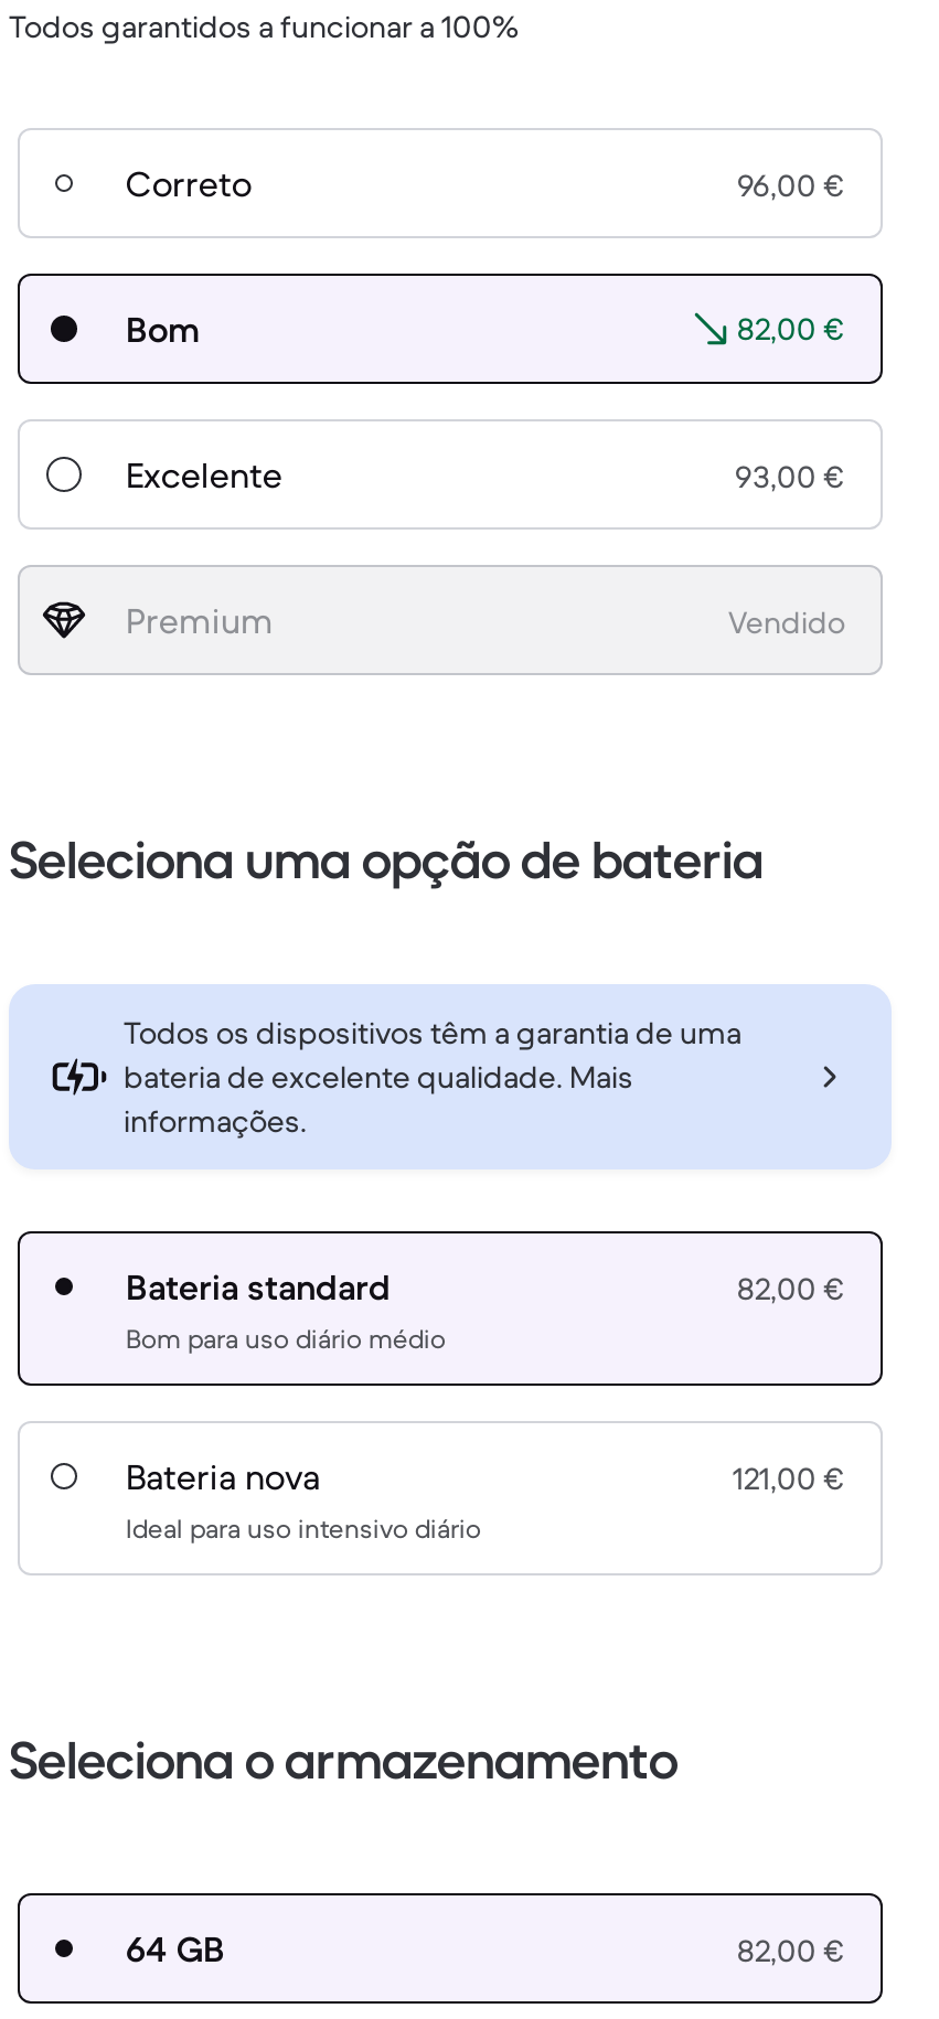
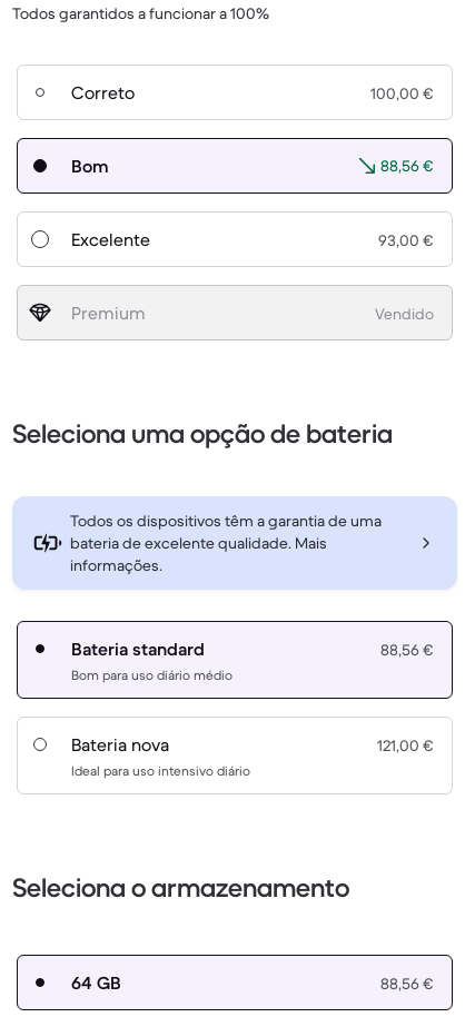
- 96,00 €
+ 100,00 €

- 82,00 €
+ 88,56 €

- 82,00 €
+ 88,56 €

- 82,00 €
+ 88,56 €
